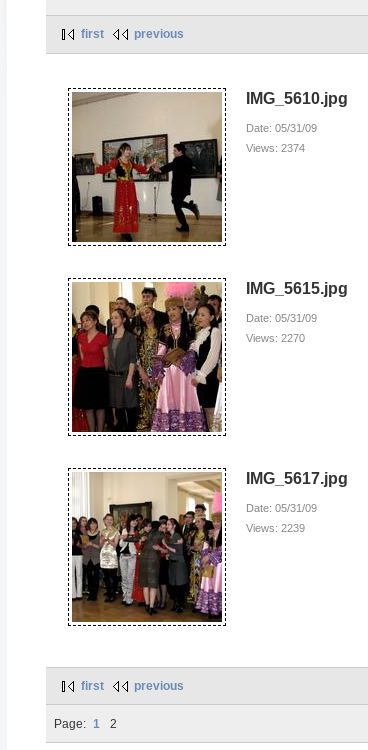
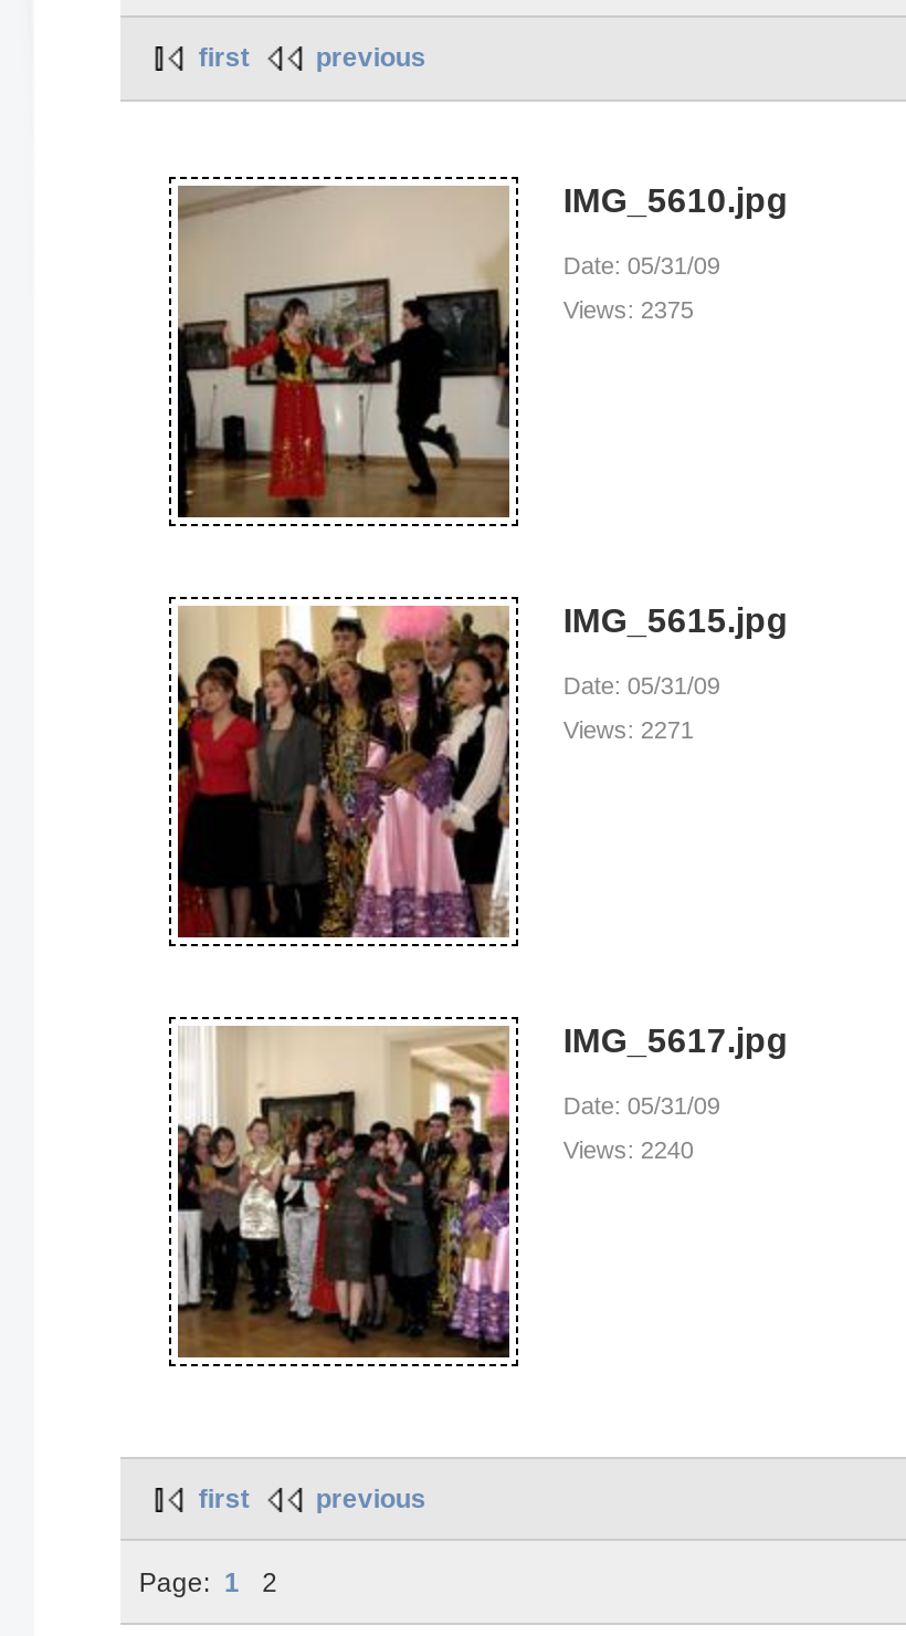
- Views: 2374
+ Views: 2375

- Views: 2270
+ Views: 2271

- Views: 2239
+ Views: 2240
